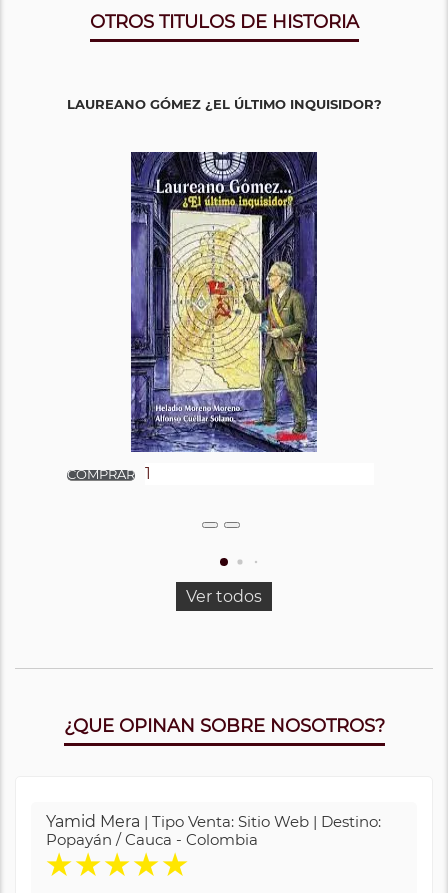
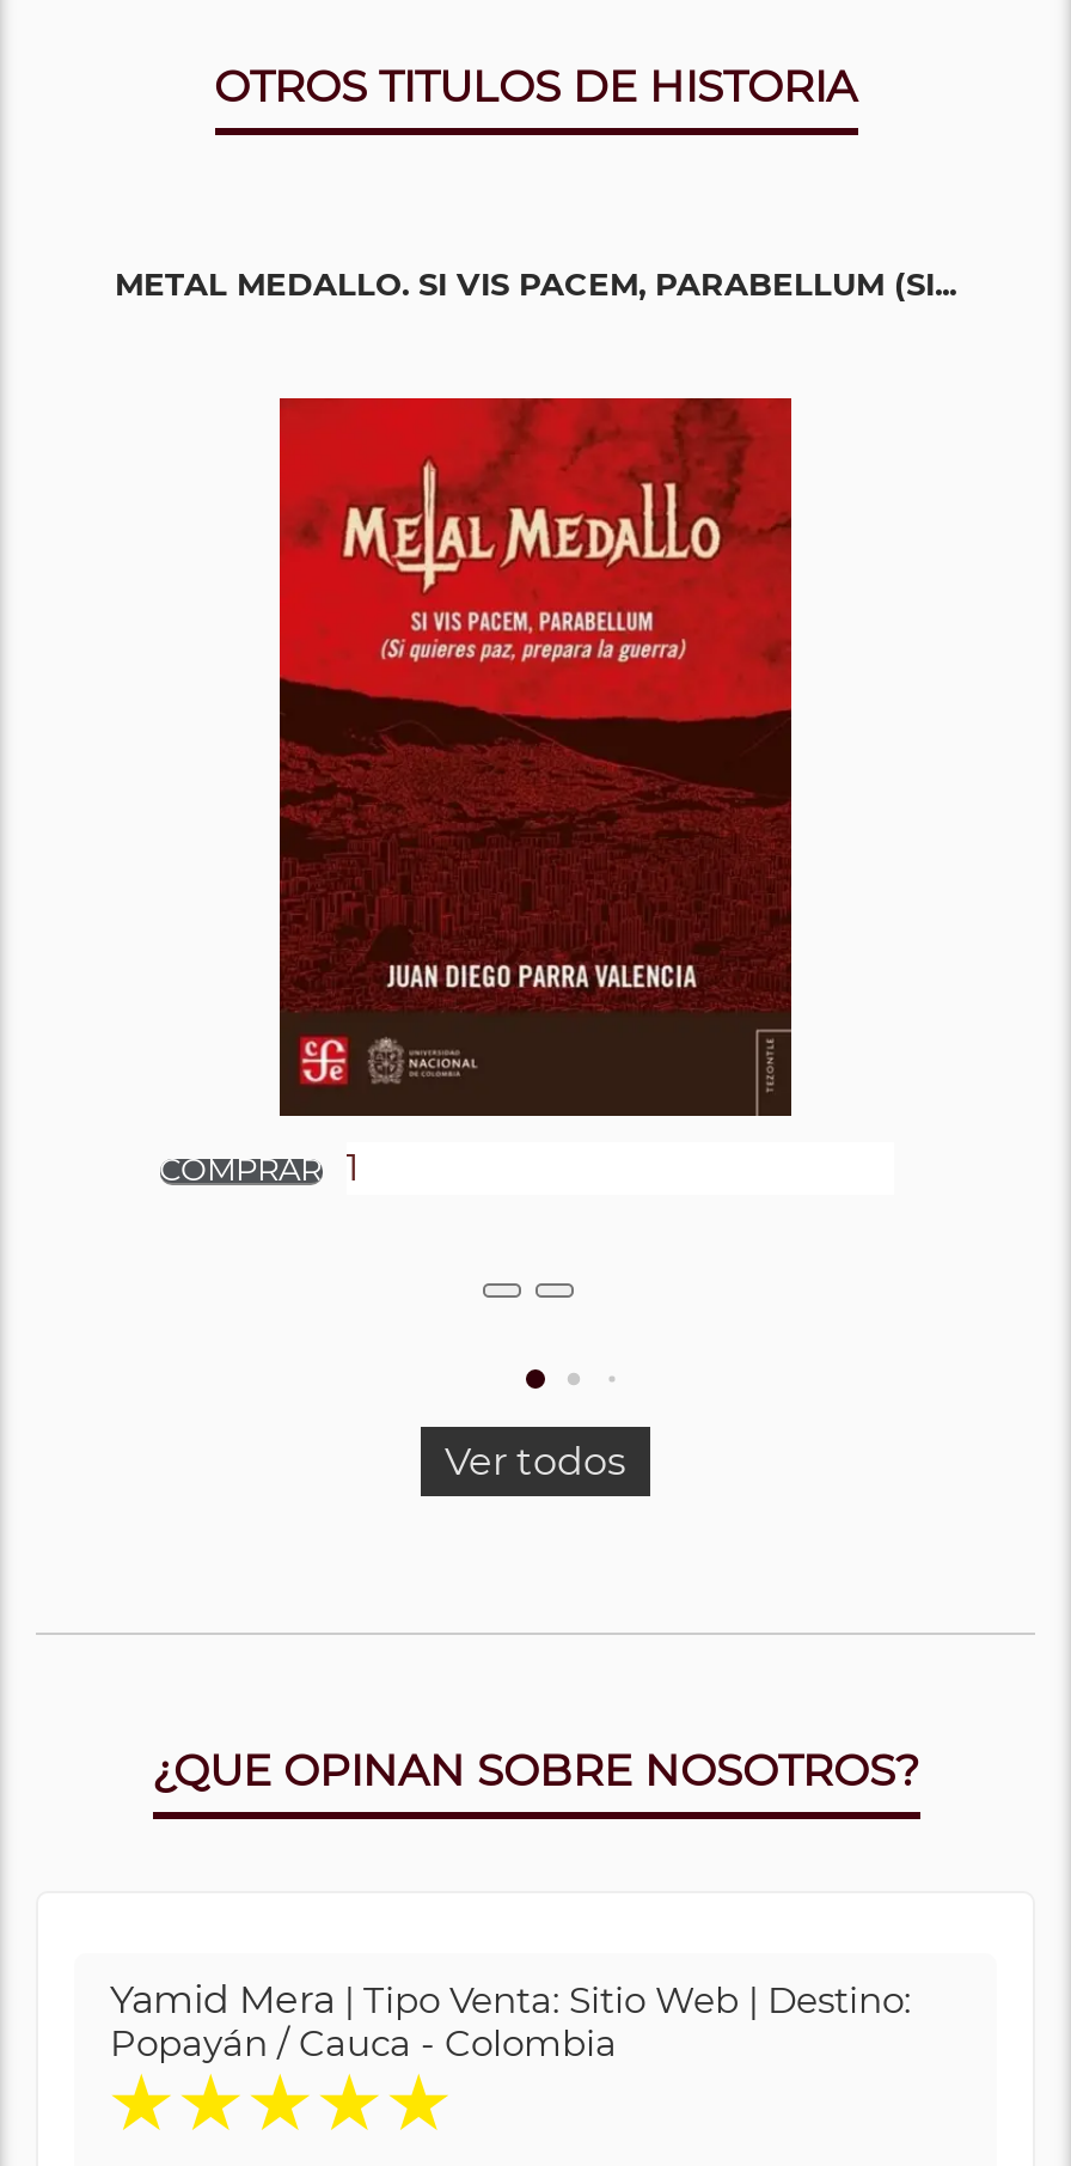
- LAUREANO GÓMEZ ¿EL ÚLTIMO INQUISIDOR?
+ METAL MEDALLO. SI VIS PACEM, PARABELLUM (SI...

- [image]
+ [image]
